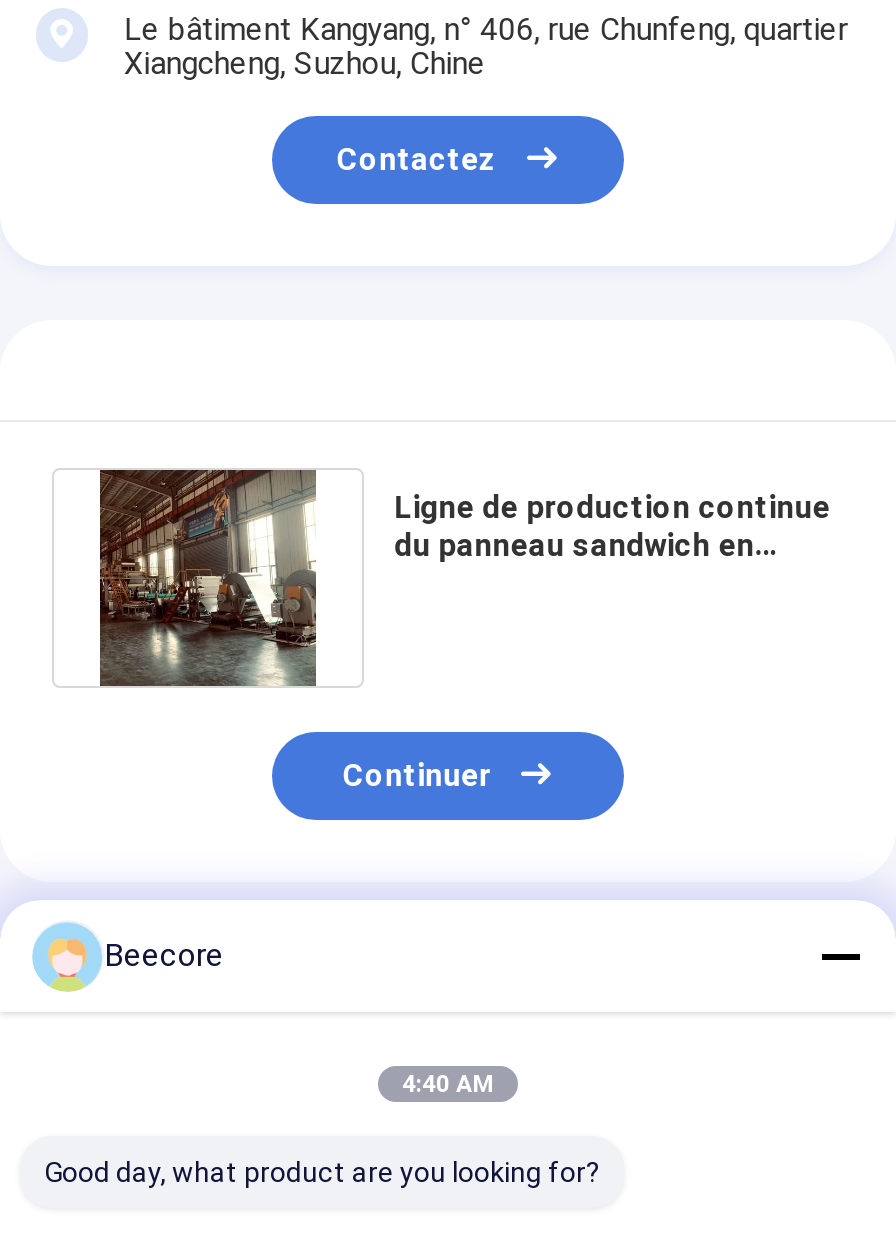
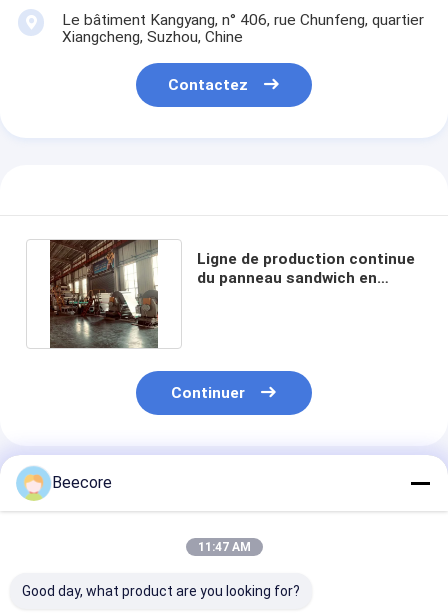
- 4:40 AM
+ 11:47 AM
